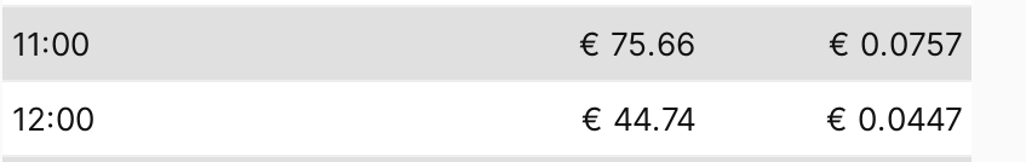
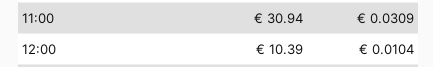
- € 75.66
+ € 30.94

- € 0.0757
+ € 0.0309

- € 44.74
+ € 10.39

- € 0.0447
+ € 0.0104
